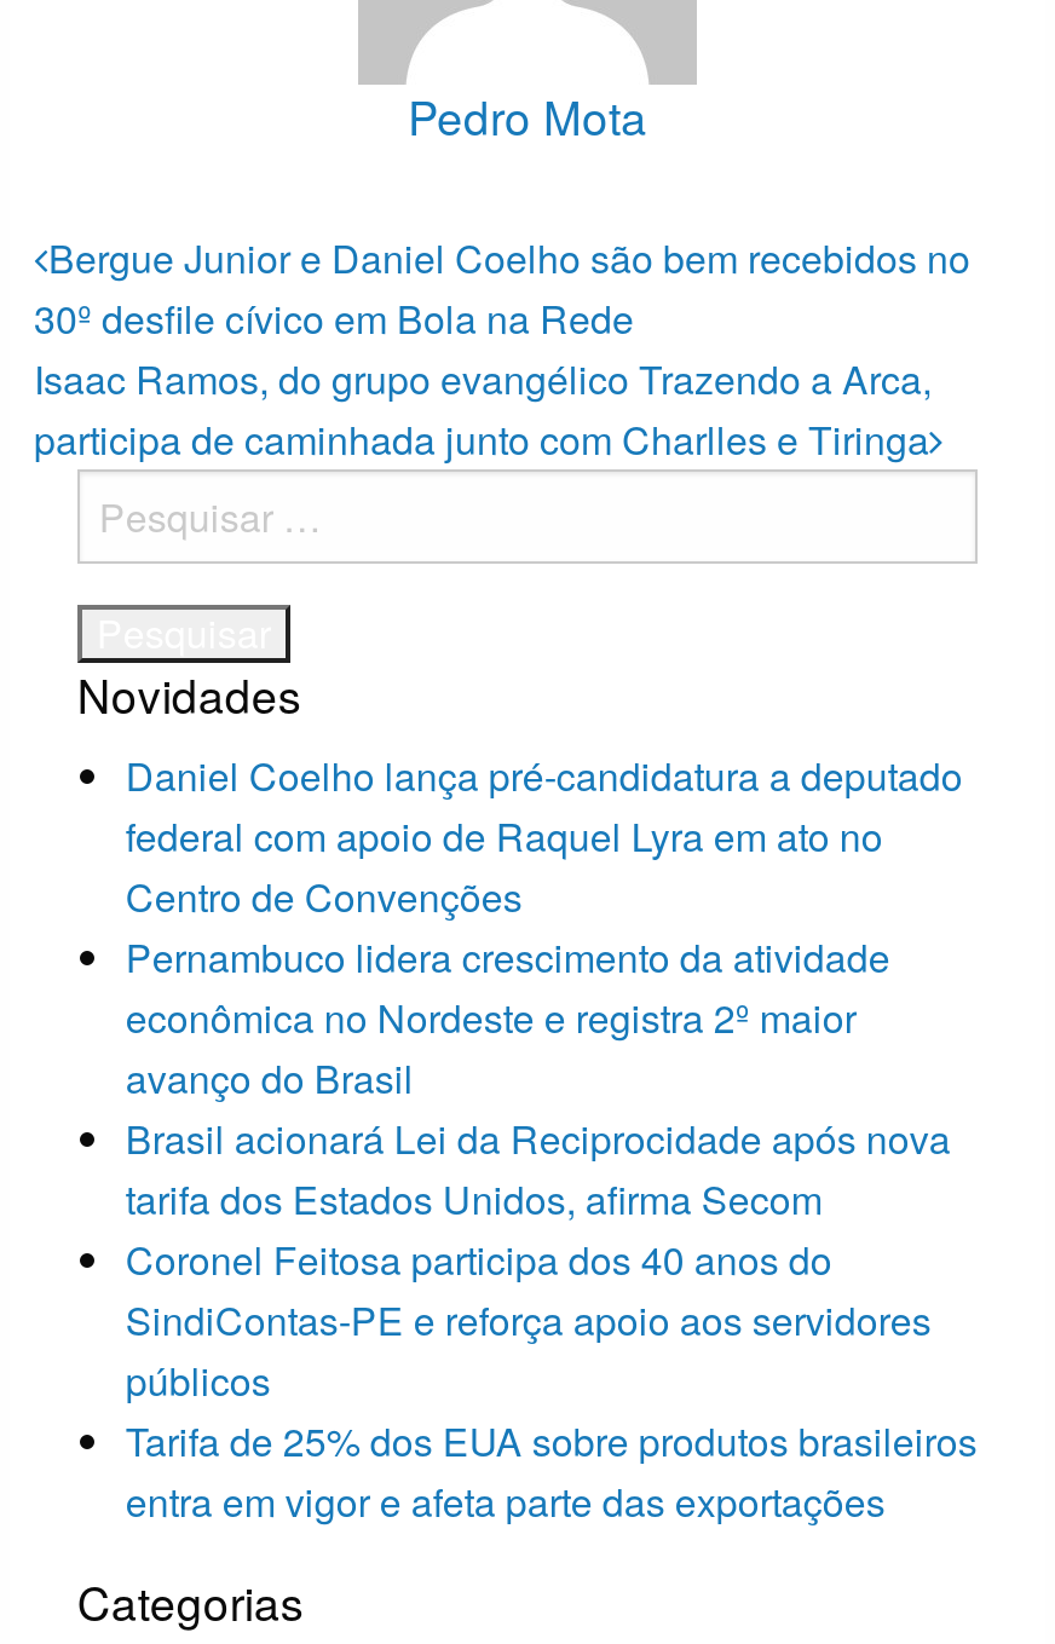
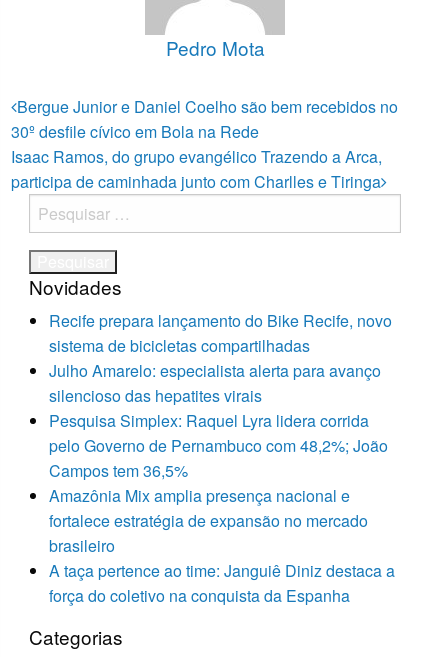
- Daniel Coelho lança pré-candidatura a deputado
- federal com apoio de Raquel Lyra em ato no
- Centro de Convenções
- Pernambuco lidera crescimento da atividade
- econômica no Nordeste e registra 2º maior
- avanço do Brasil
- Brasil acionará Lei da Reciprocidade após nova
- tarifa dos Estados Unidos, afirma Secom
- Coronel Feitosa participa dos 40 anos do
- SindiContas-PE e reforça apoio aos servidores
- públicos
- Tarifa de 25% dos EUA sobre produtos brasileiros
- entra em vigor e afeta parte das exportações
+ Recife prepara lançamento do Bike Recife, novo
+ sistema de bicicletas compartilhadas
+ Julho Amarelo: especialista alerta para avanço
+ silencioso das hepatites virais
+ Pesquisa Simplex: Raquel Lyra lidera corrida
+ pelo Governo de Pernambuco com 48,2%; João
+ Campos tem 36,5%
+ Amazônia Mix amplia presença nacional e
+ fortalece estratégia de expansão no mercado
+ brasileiro
+ A taça pertence ao time: Janguiê Diniz destaca a
+ força do coletivo na conquista da Espanha
